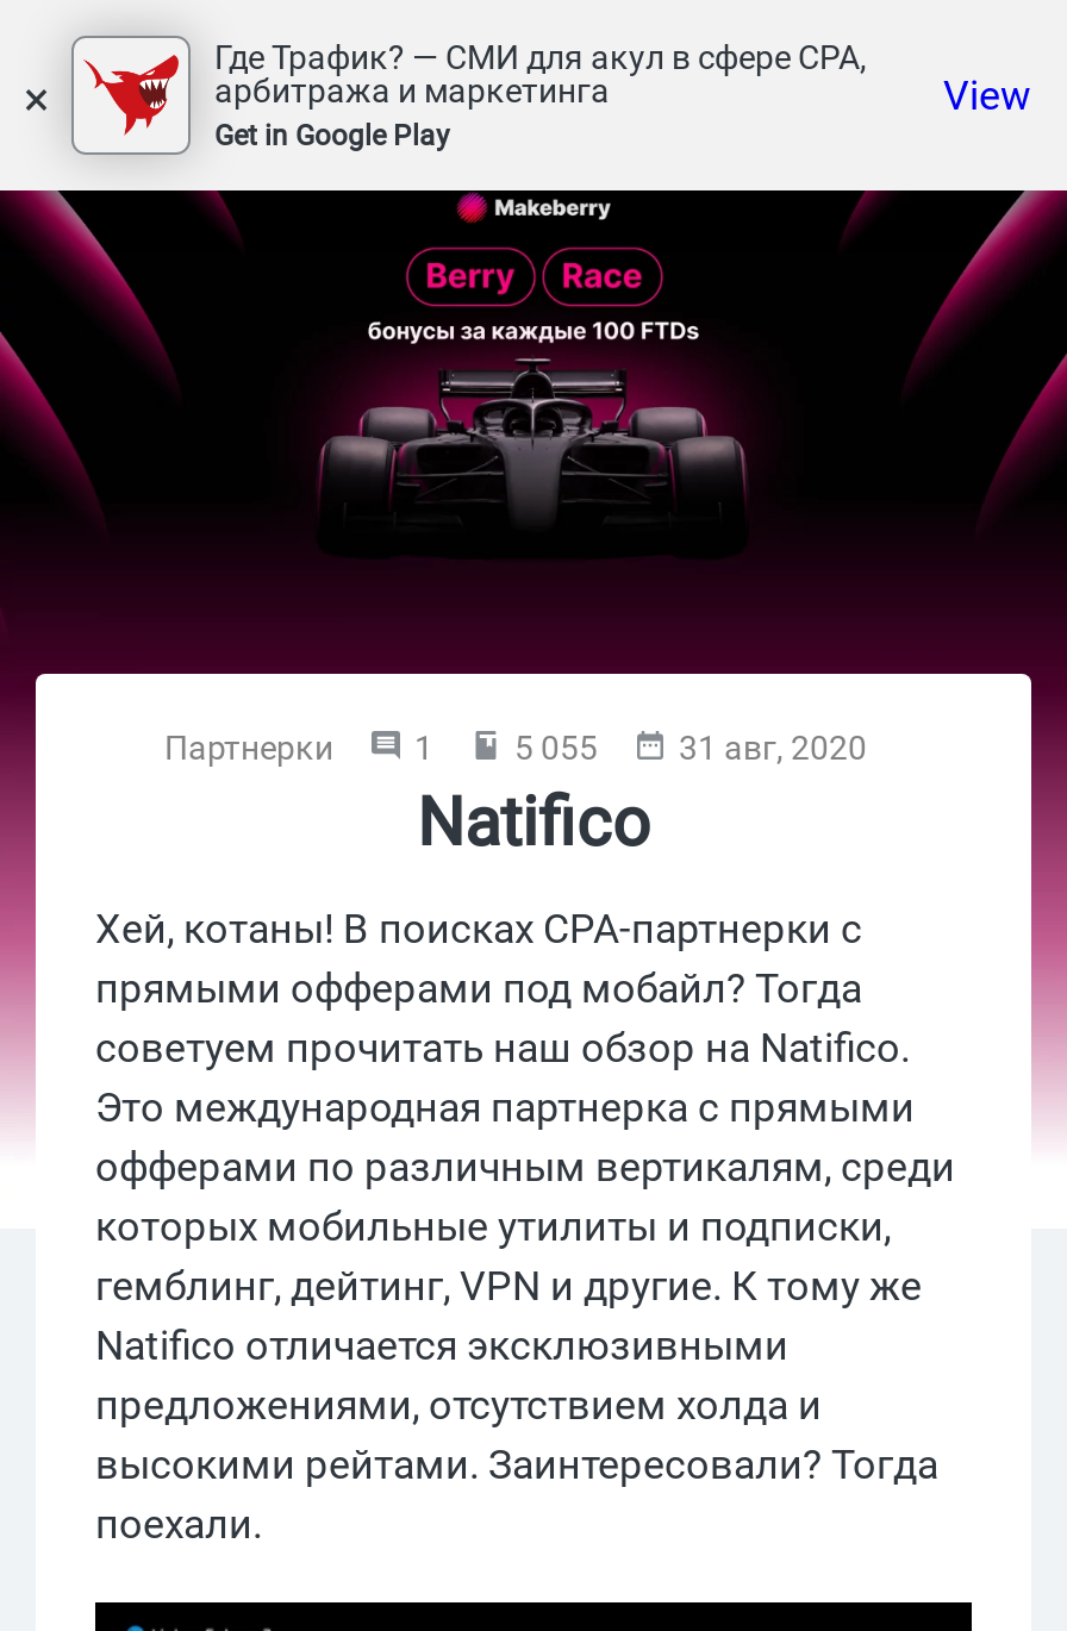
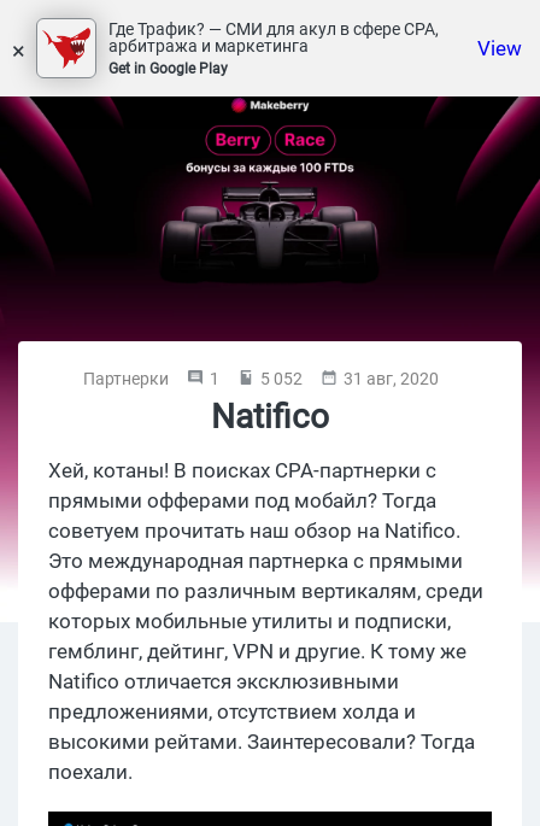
- 5 055
+ 5 052
